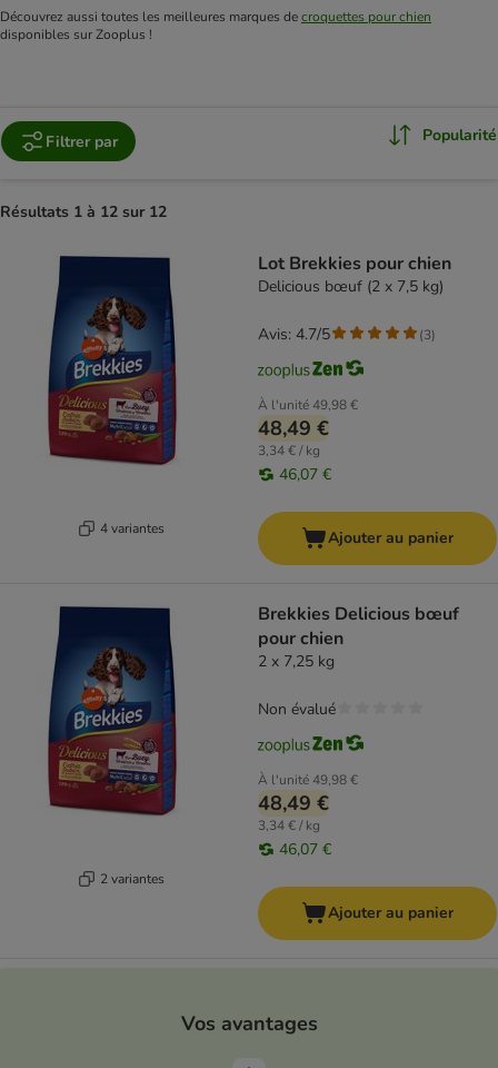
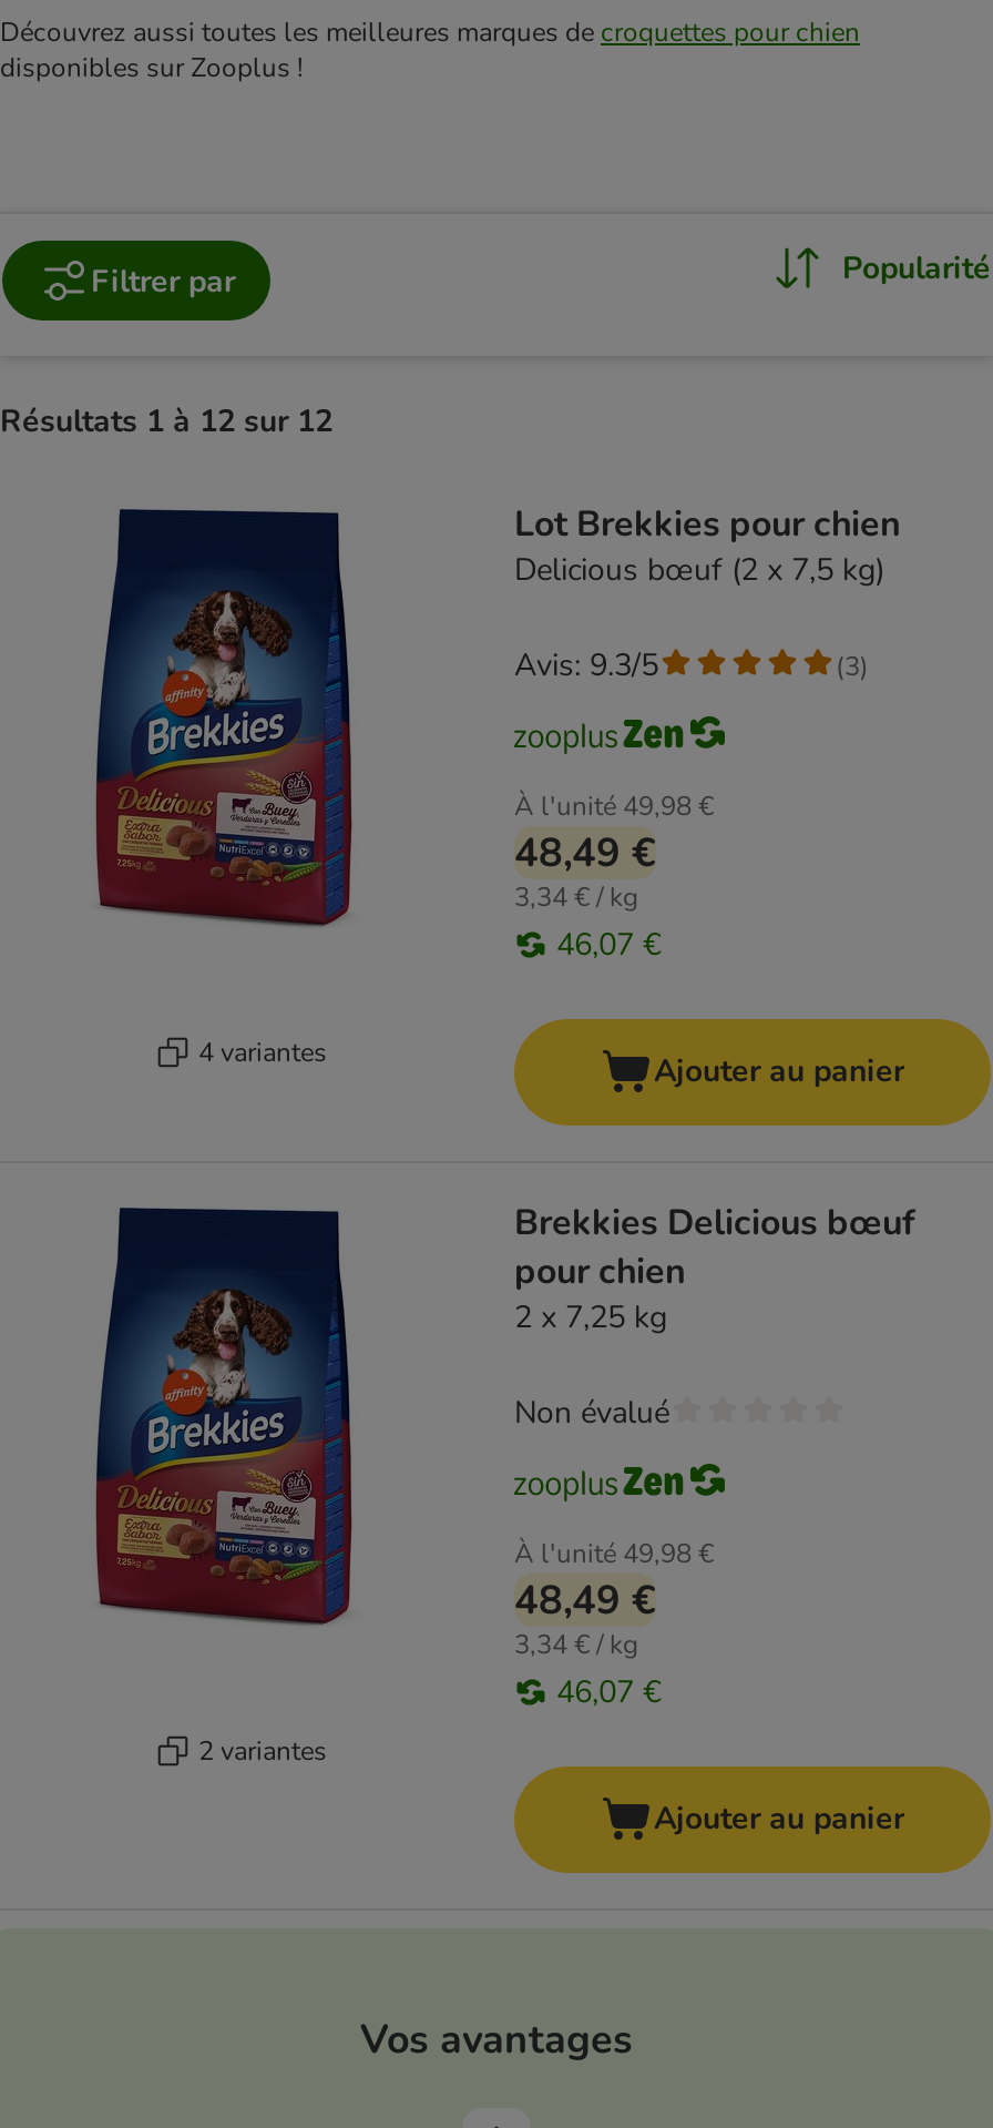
- Avis: 4.7/5
+ Avis: 9.3/5
